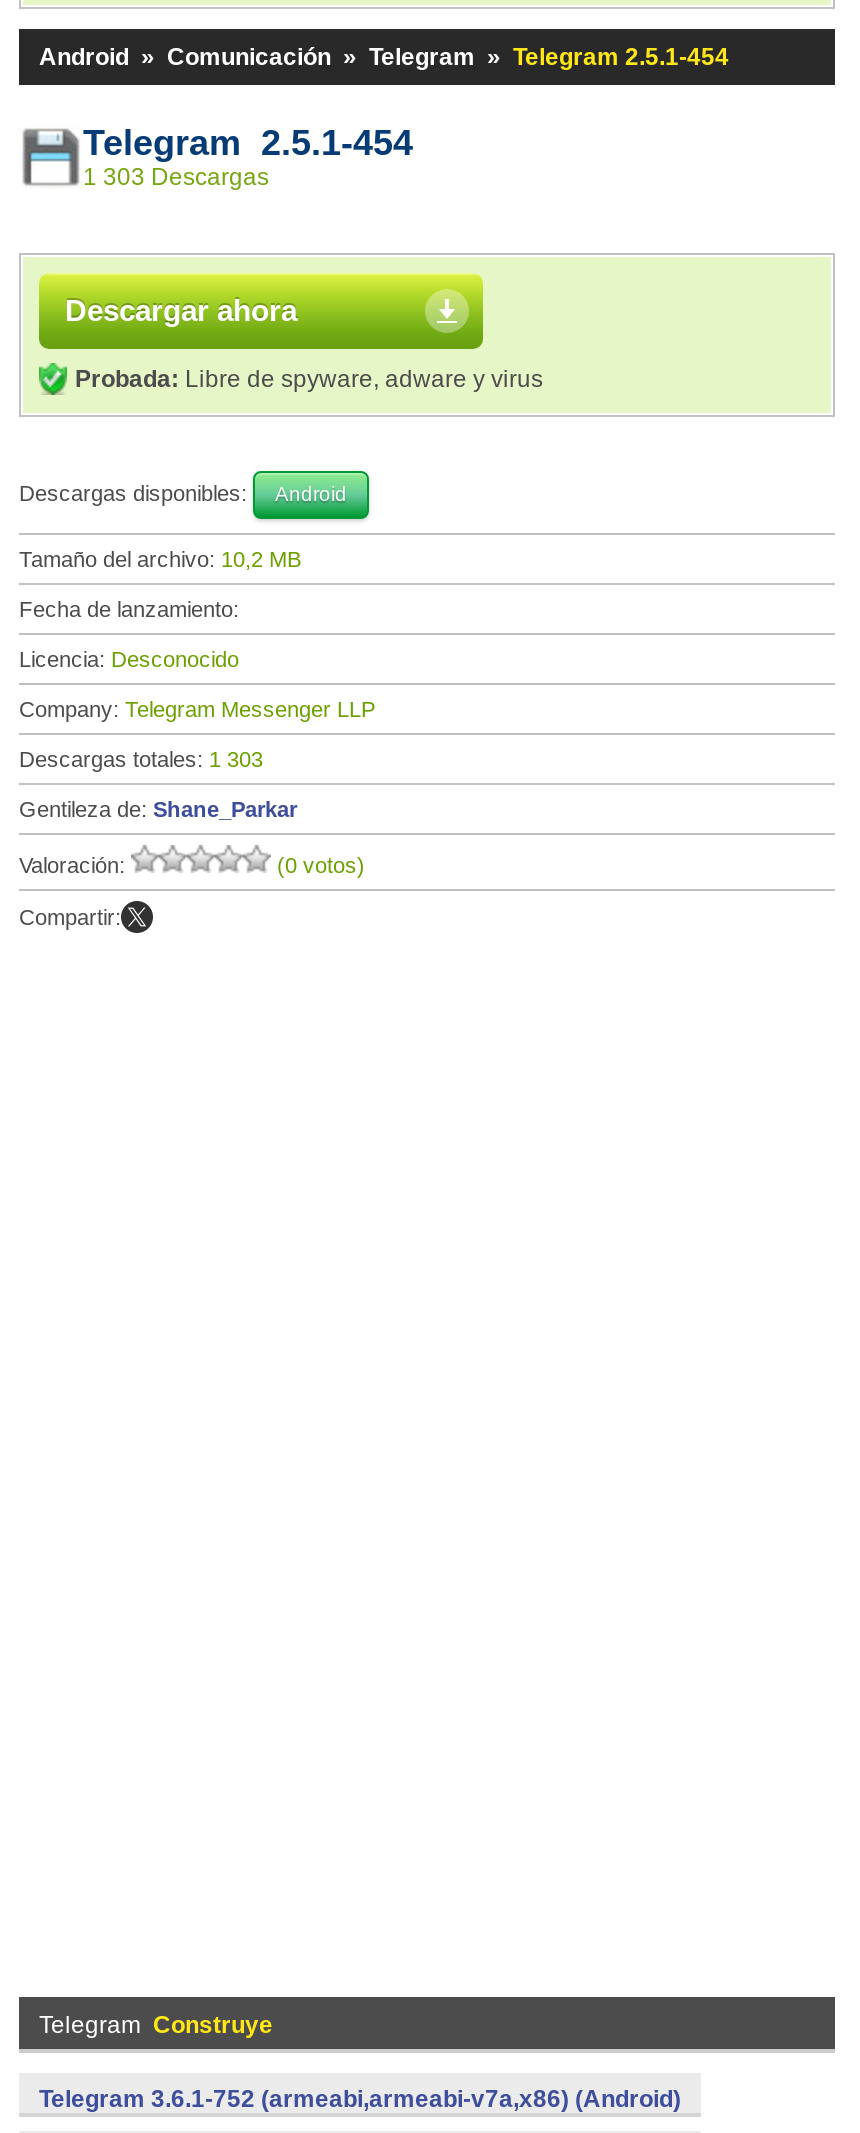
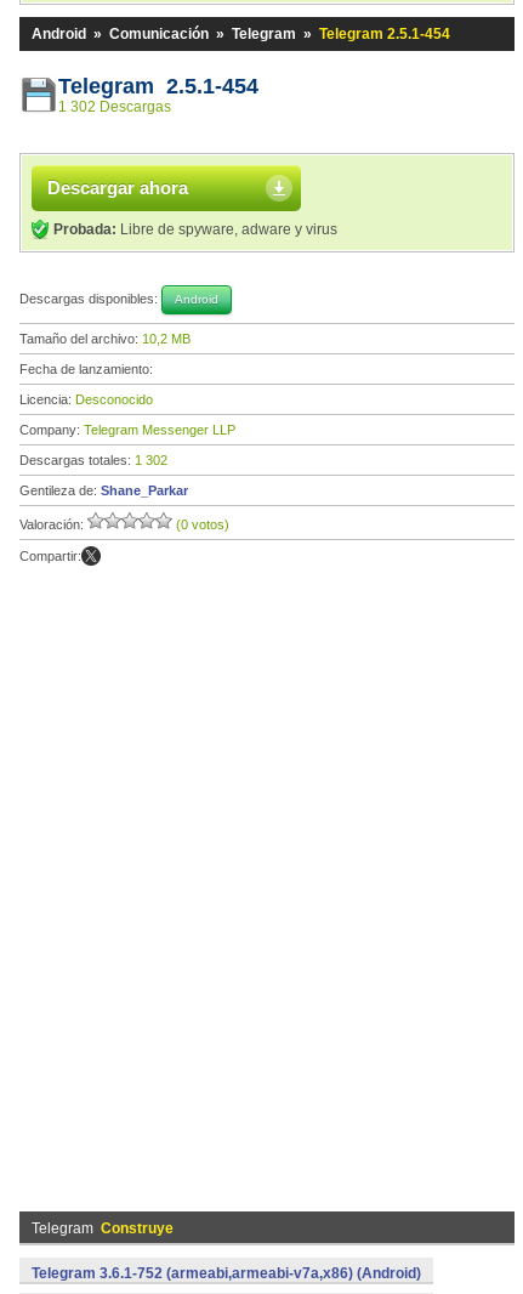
- 1 303 Descargas
+ 1 302 Descargas

- Descargas totales: 1 303
+ Descargas totales: 1 302
